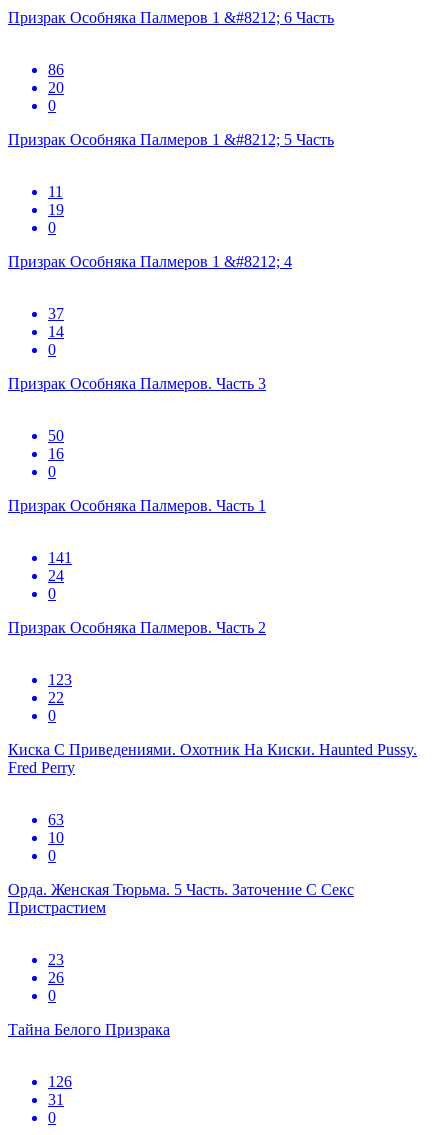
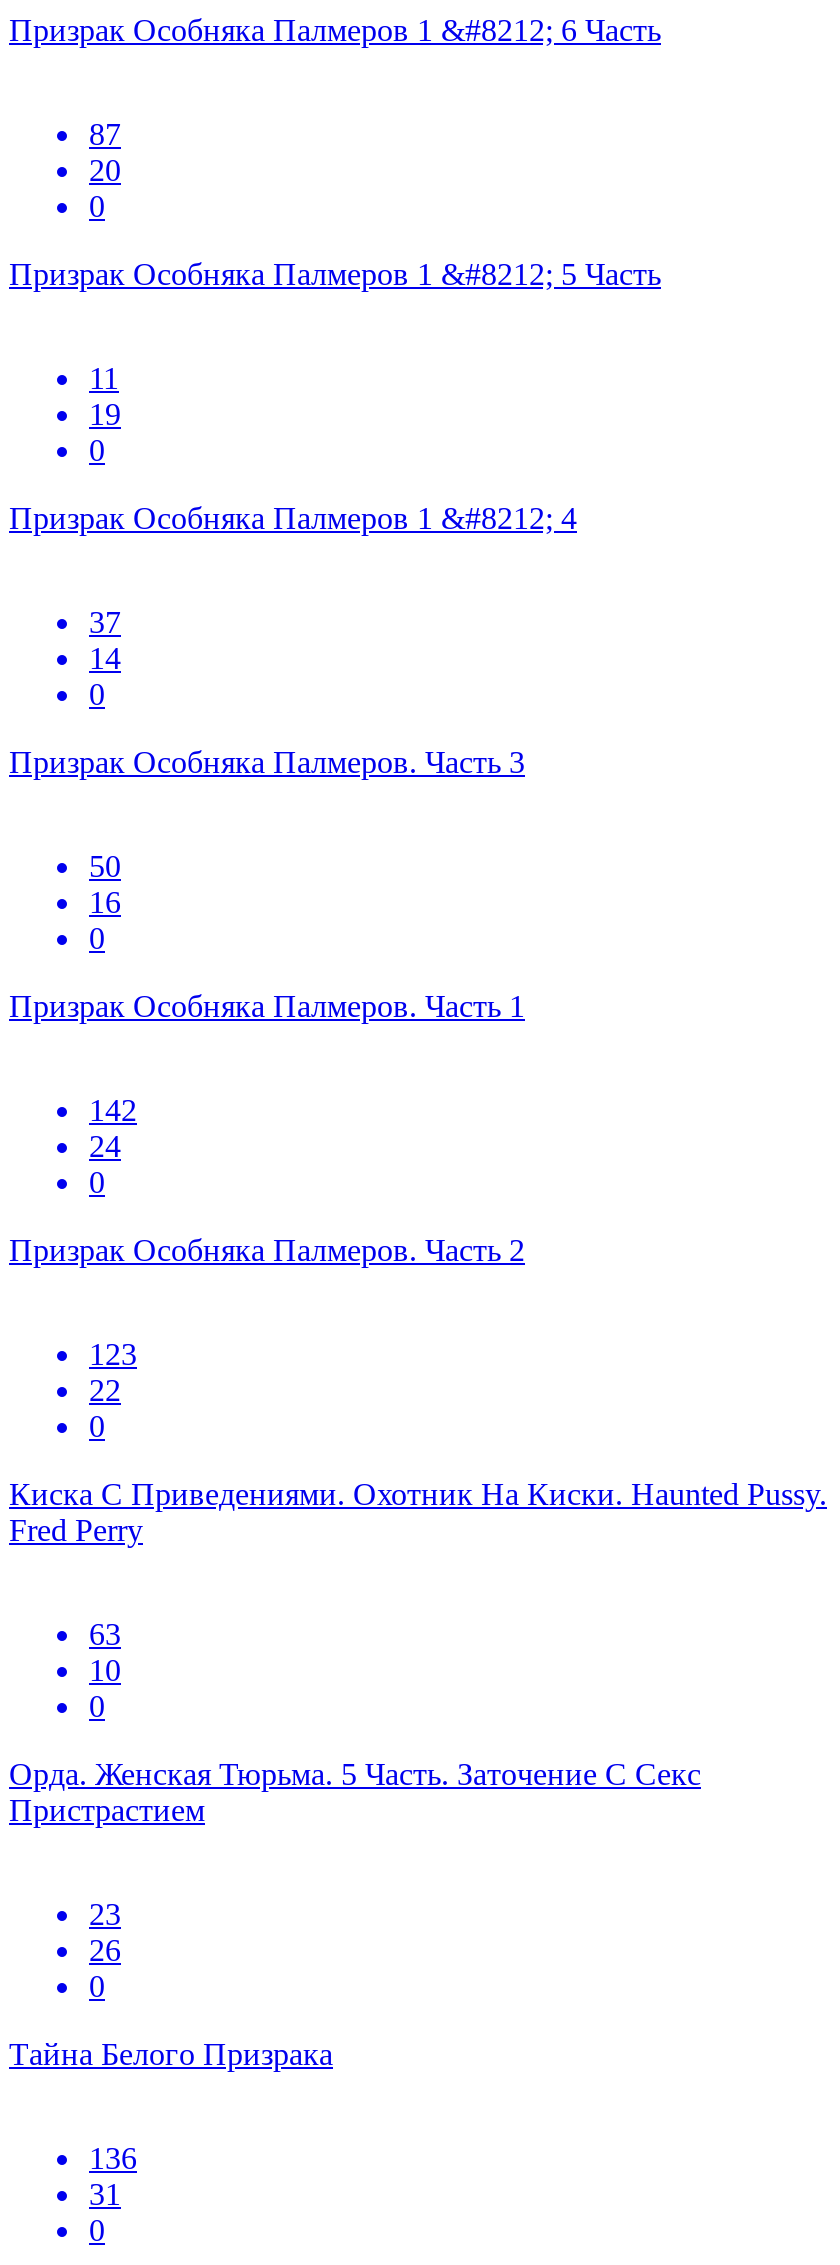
- 86
+ 87

- 141
+ 142

- 126
+ 136
